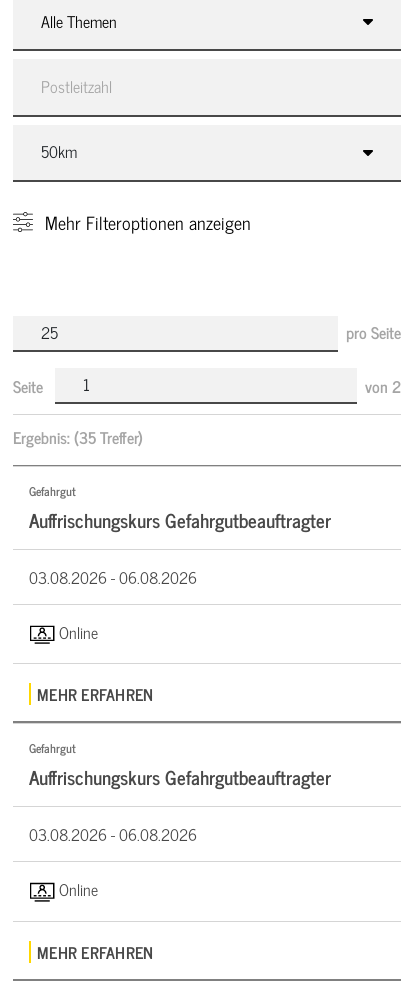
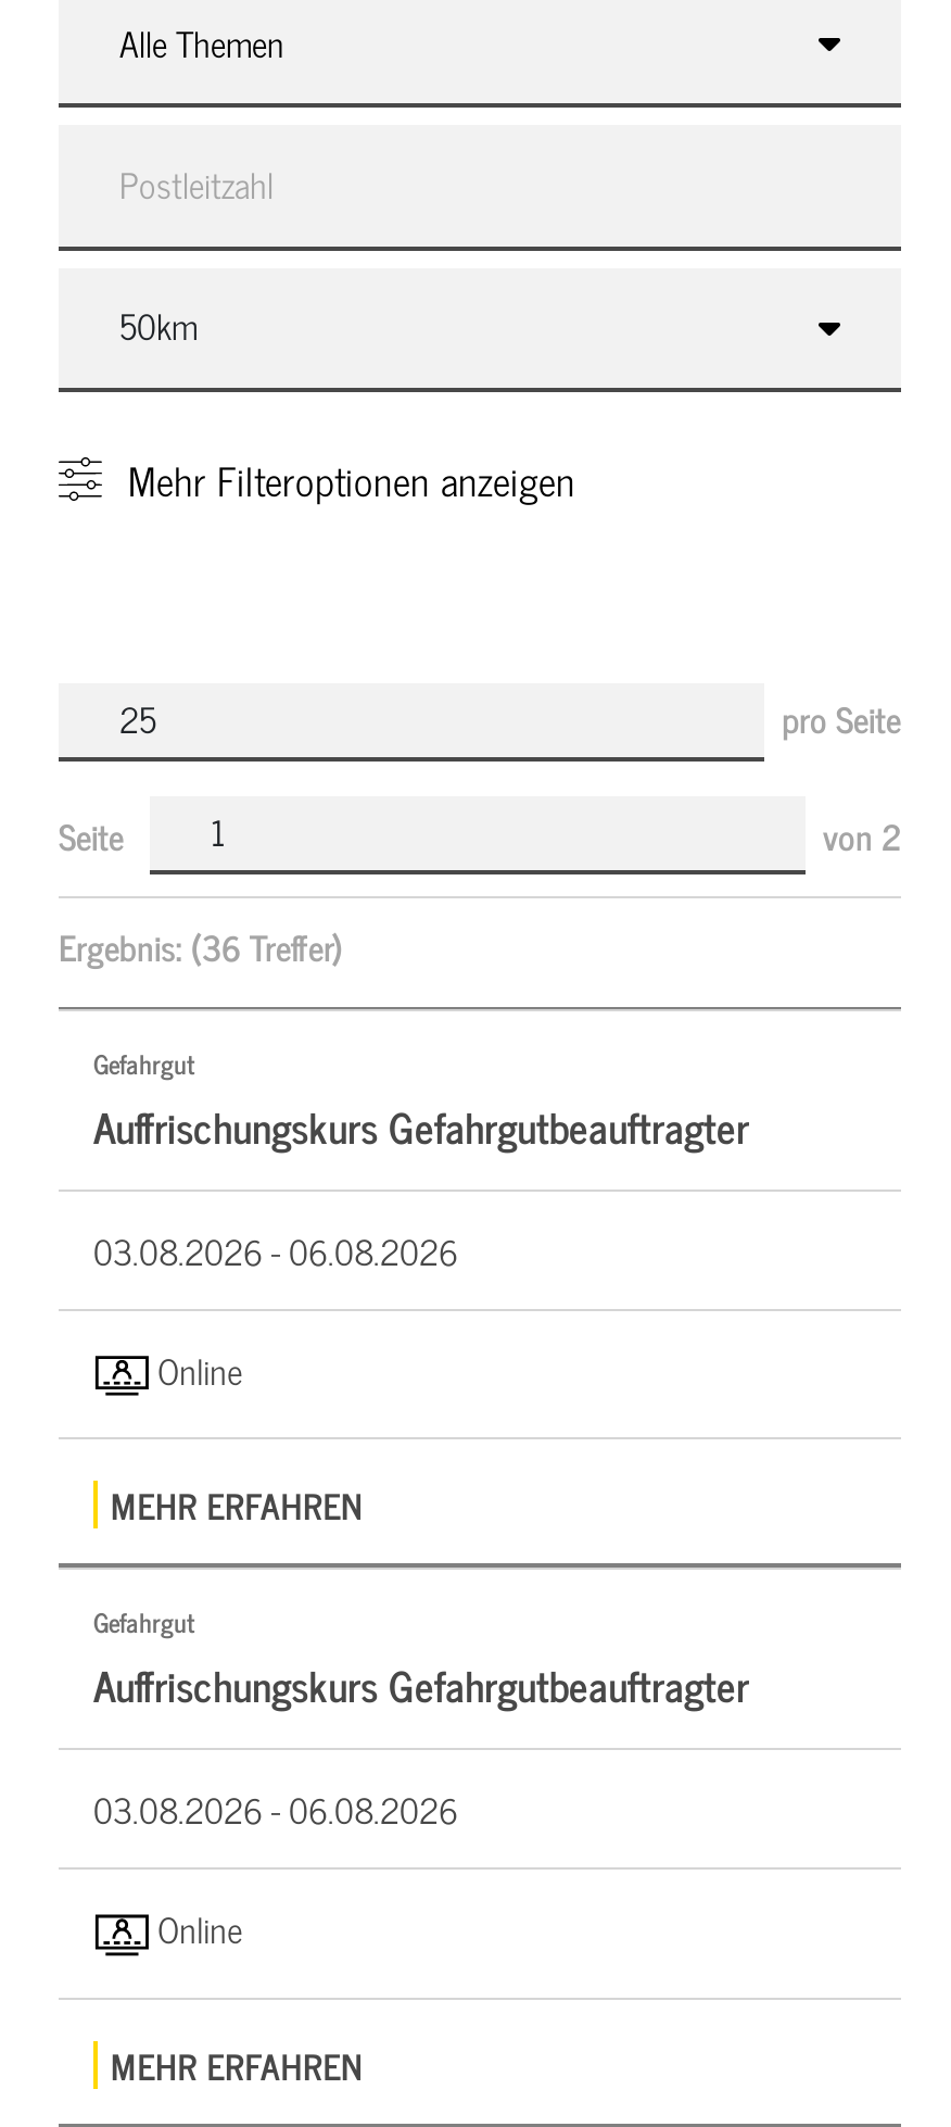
- Ergebnis: (35 Treffer)
+ Ergebnis: (36 Treffer)
